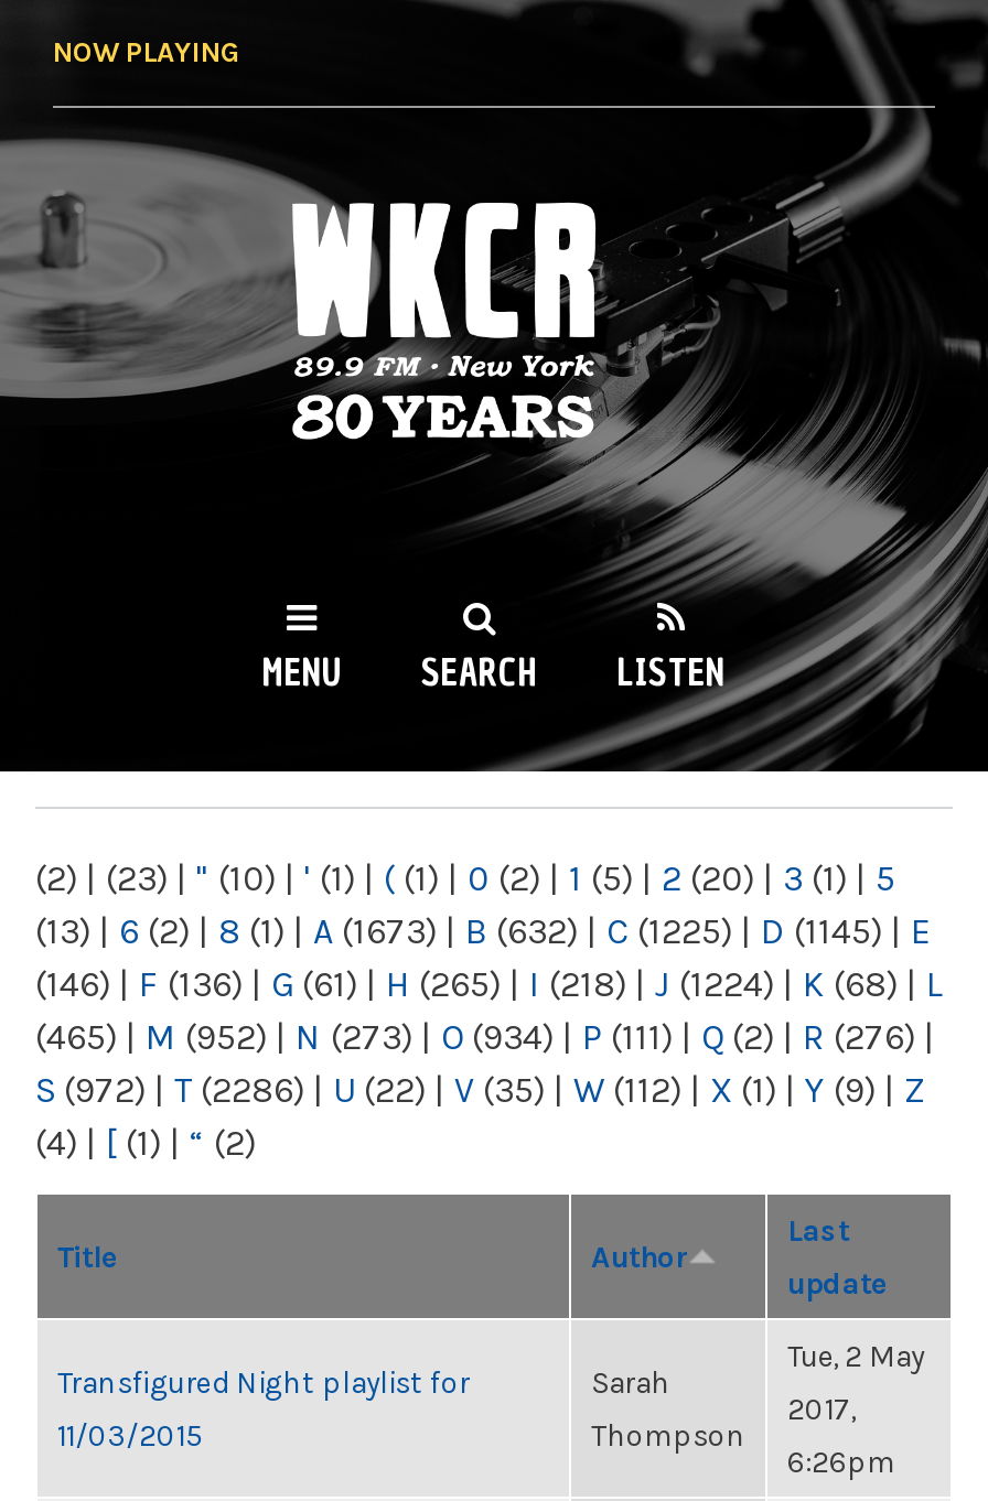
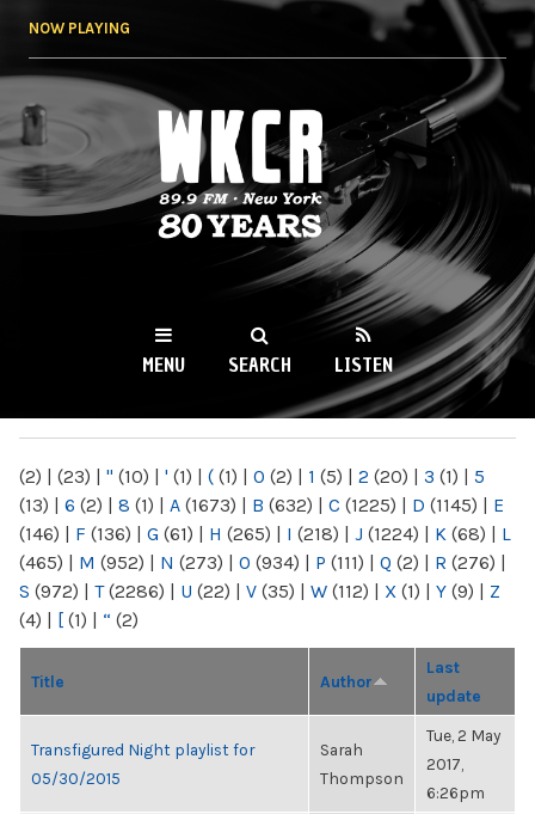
- 11/03/2015
+ 05/30/2015
